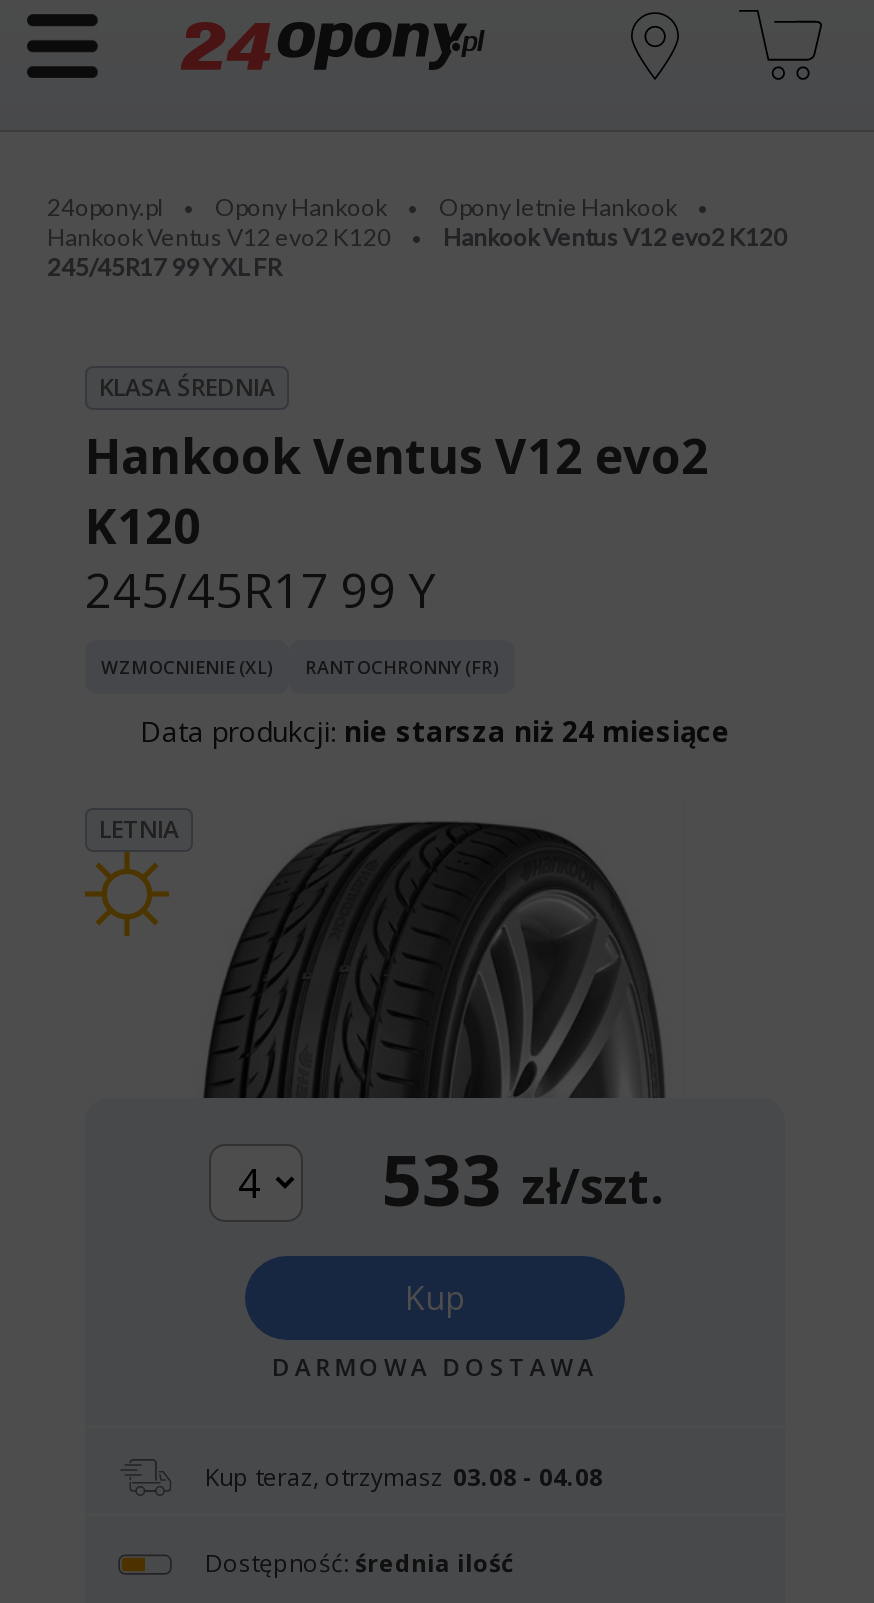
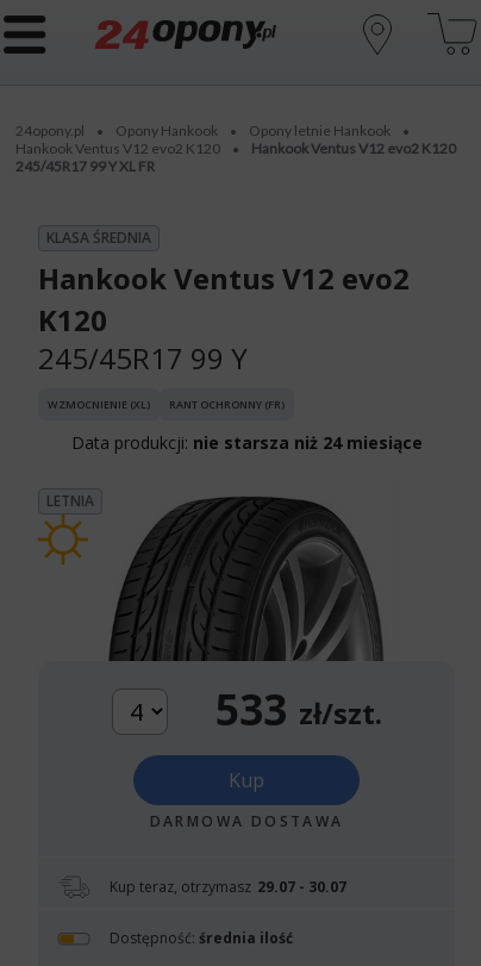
- Kup teraz, otrzymasz 03.08 - 04.08
+ Kup teraz, otrzymasz 29.07 - 30.07
